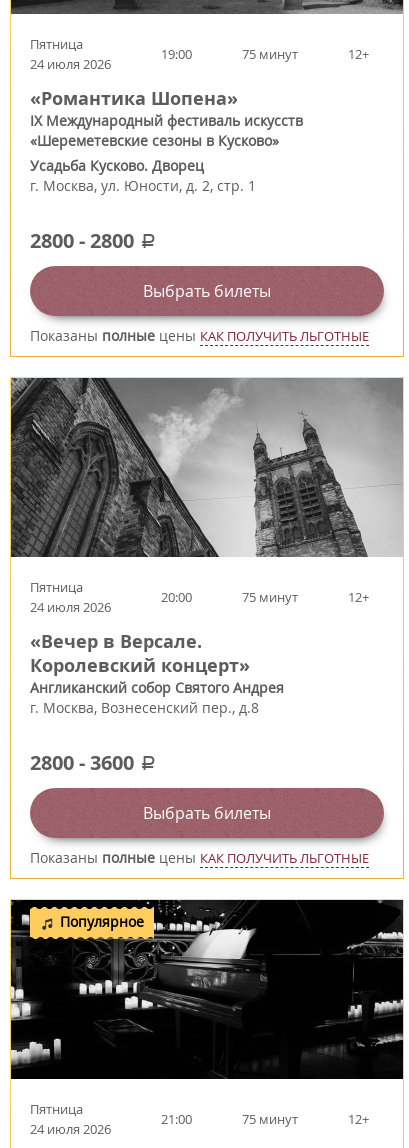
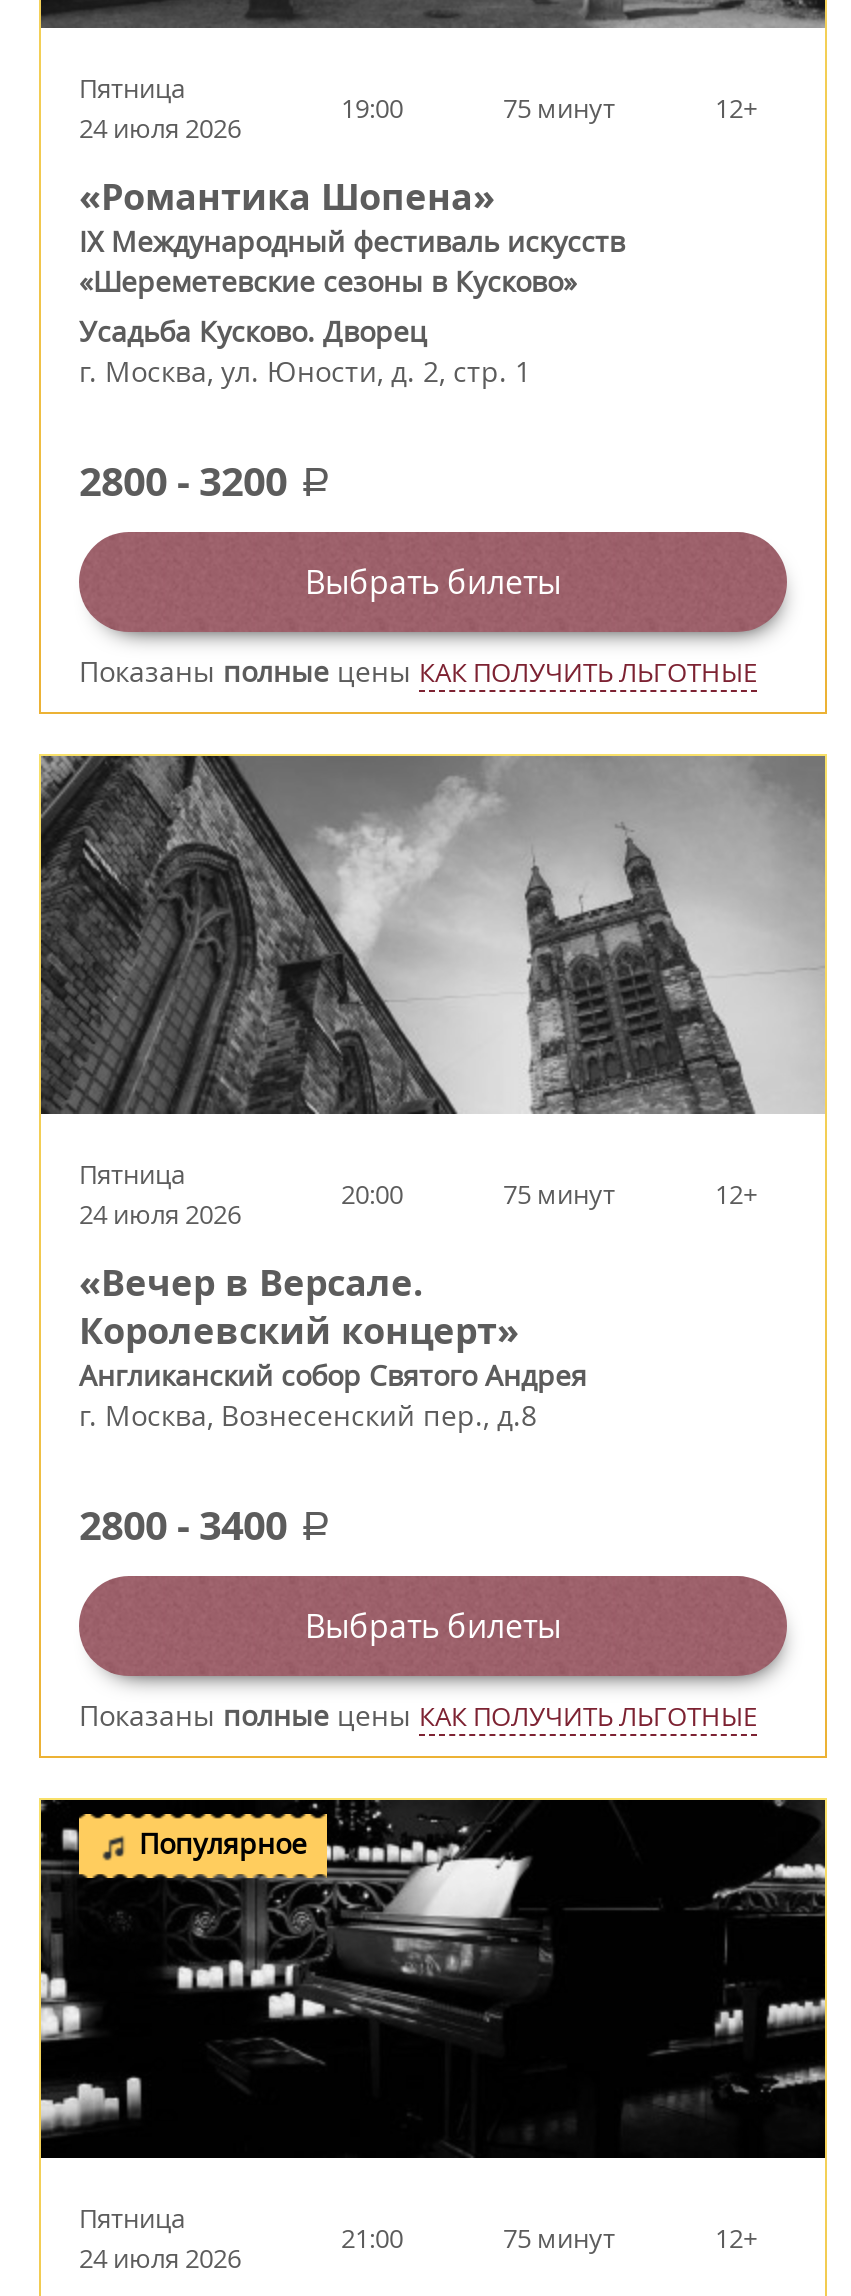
- 2800 - 2800 a
+ 2800 - 3200 a

- 2800 - 3600 a
+ 2800 - 3400 a
